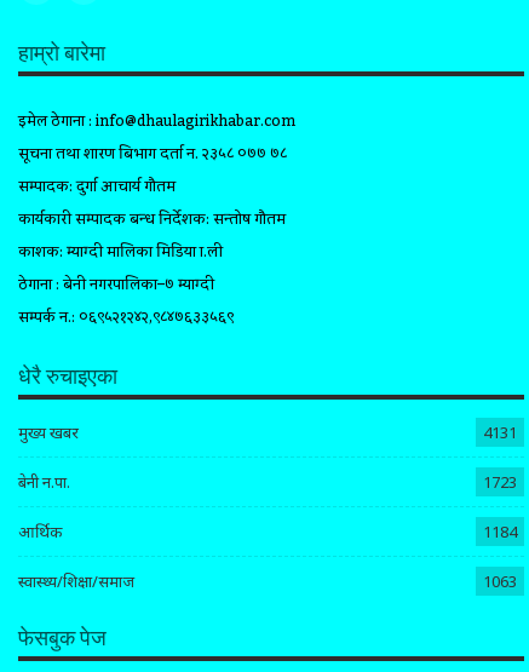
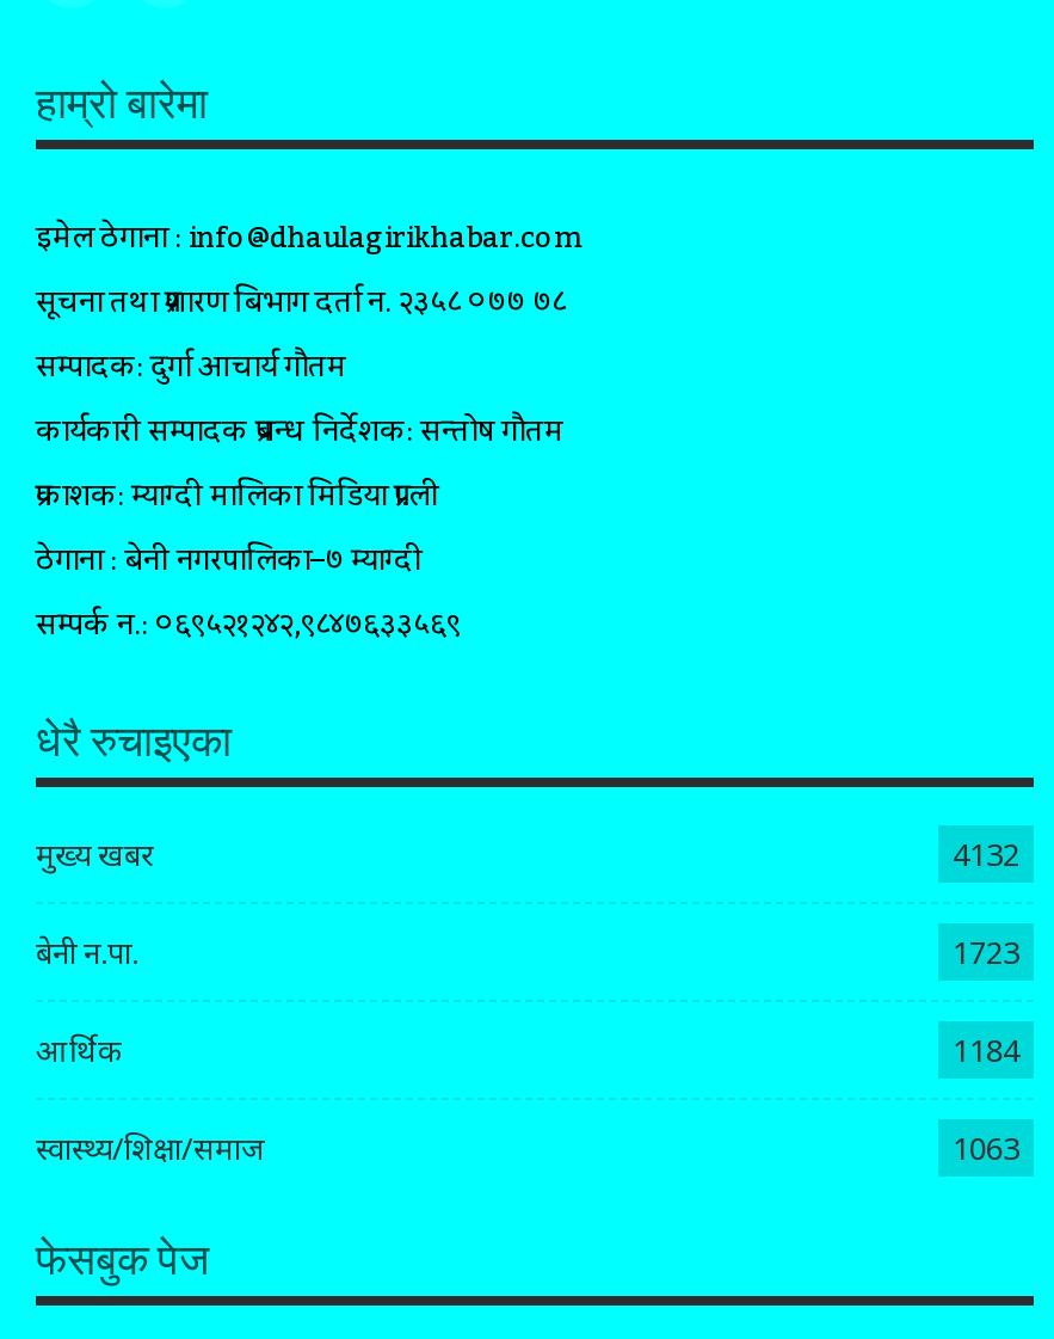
- 4131
+ 4132
